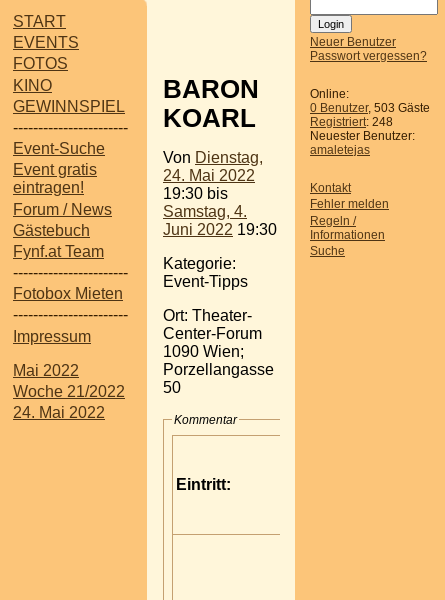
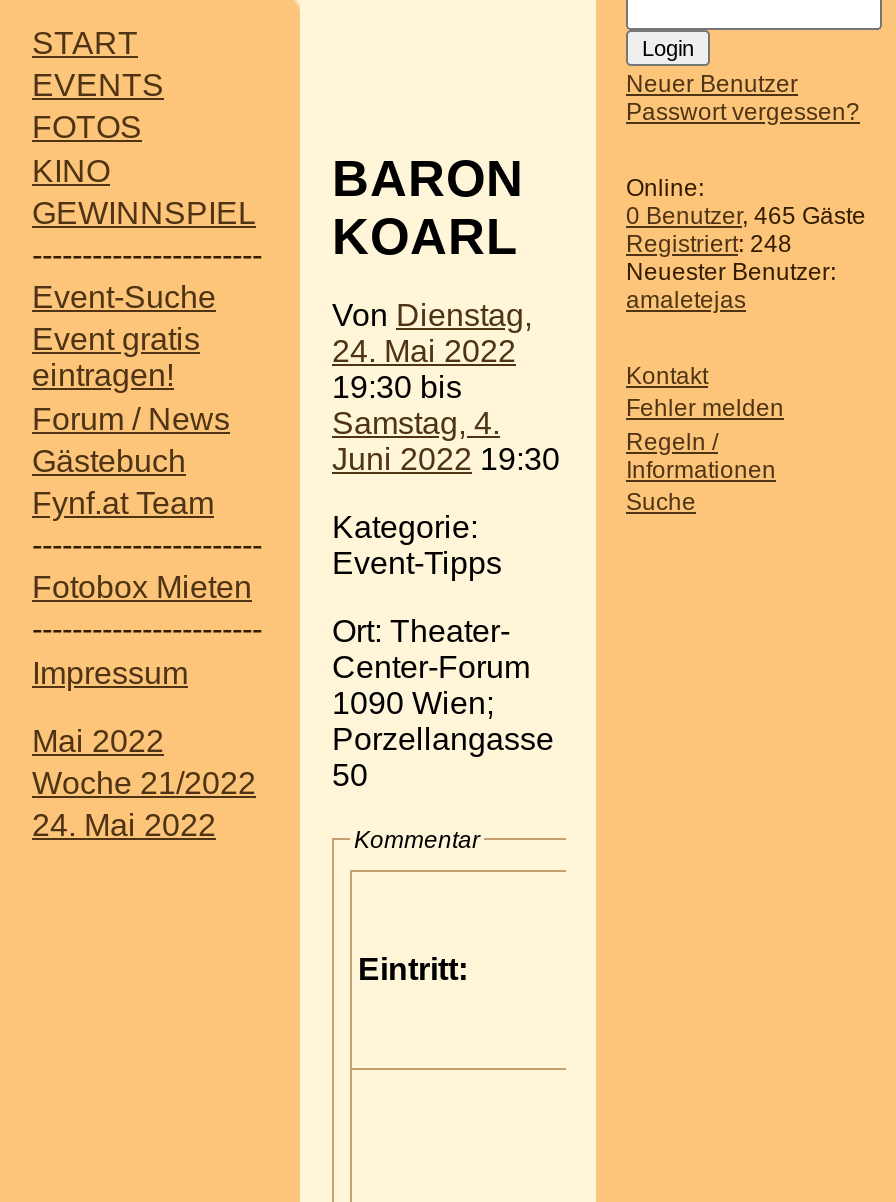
- 0 Benutzer, 503 Gäste
+ 0 Benutzer, 465 Gäste
